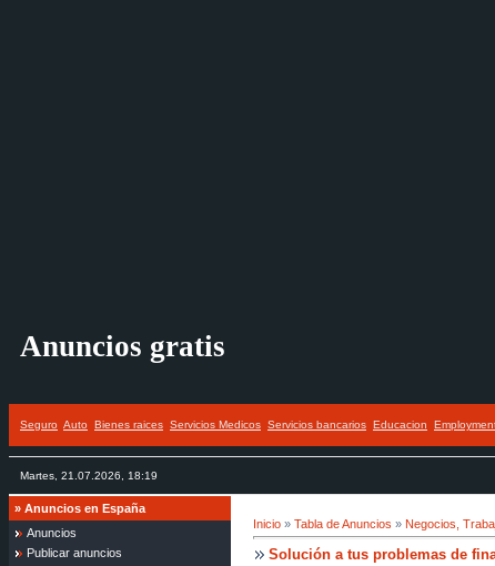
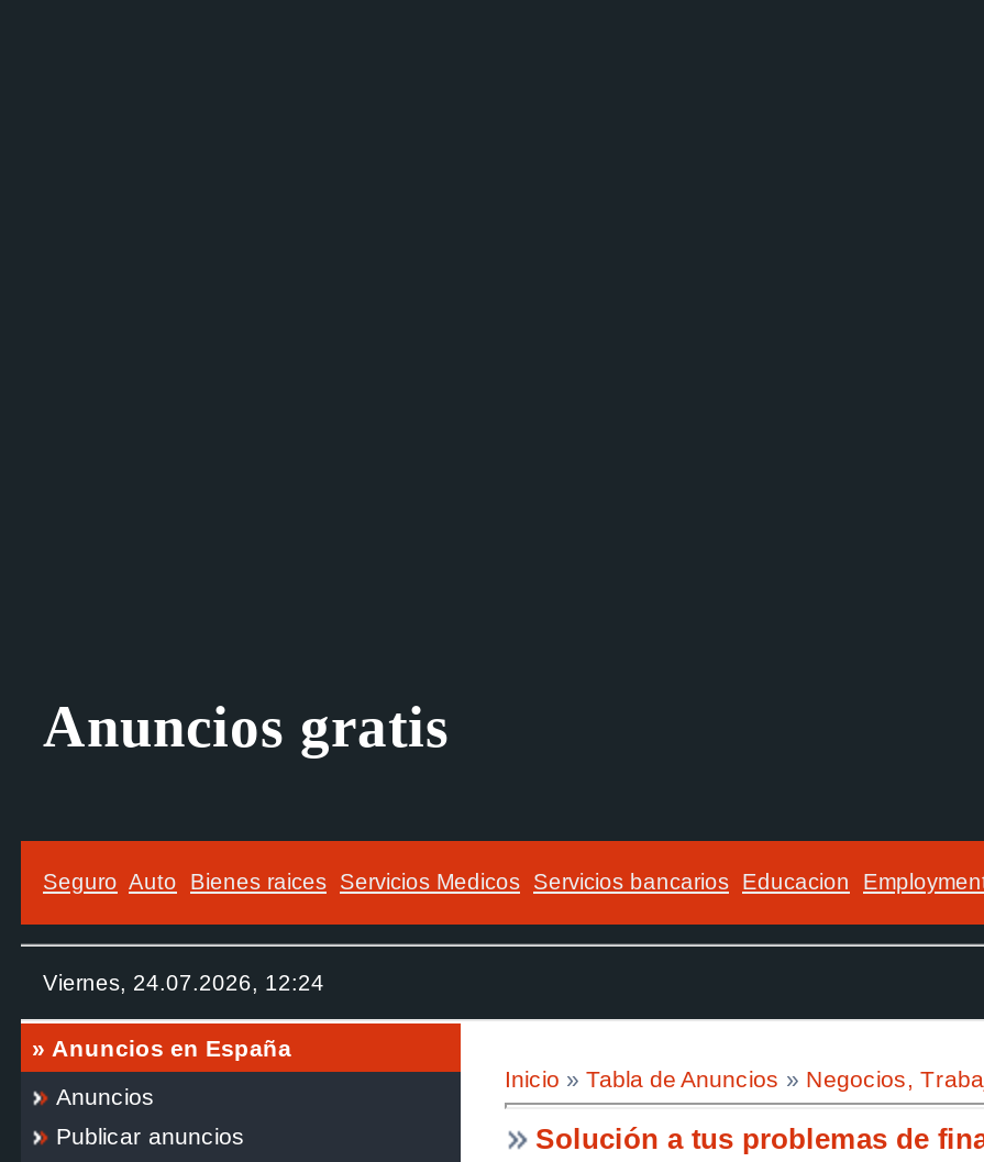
- Martes, 21.07.2026, 18:19
+ Viernes, 24.07.2026, 12:24
